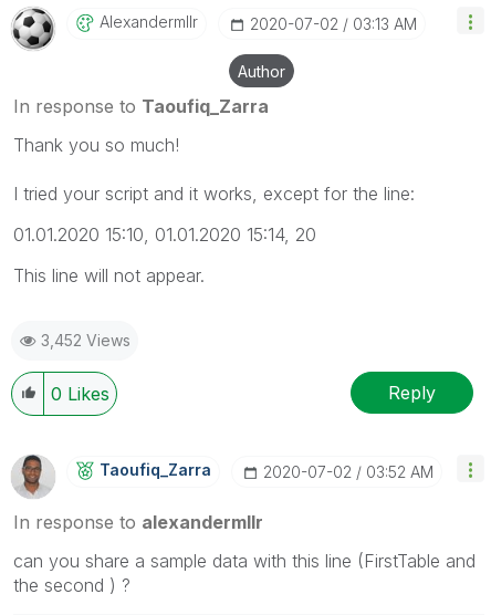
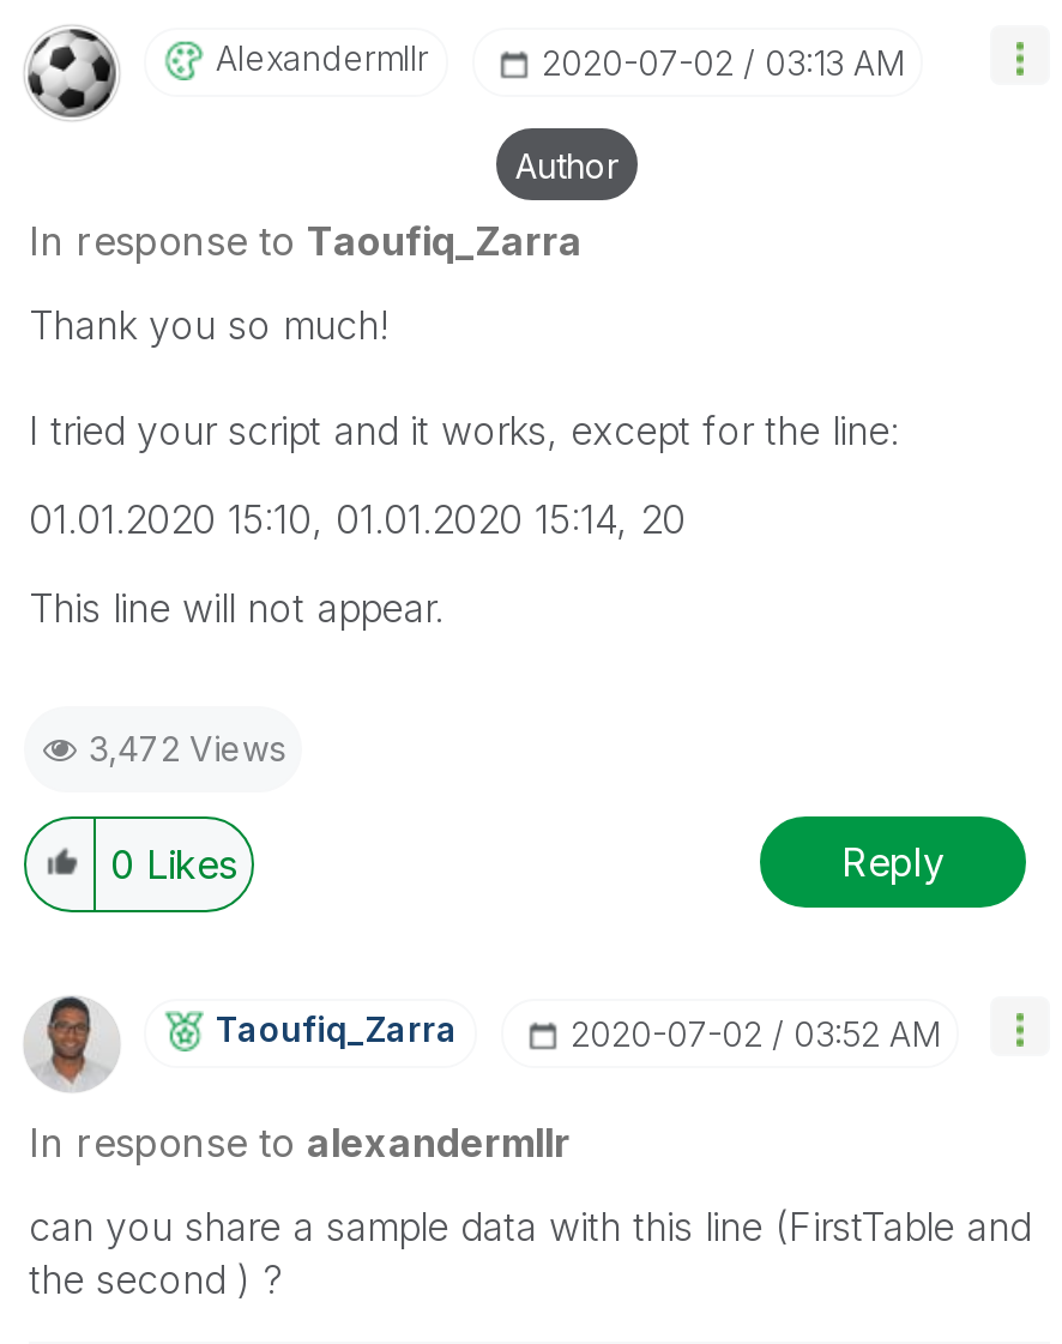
- 3,452 Views
+ 3,472 Views
